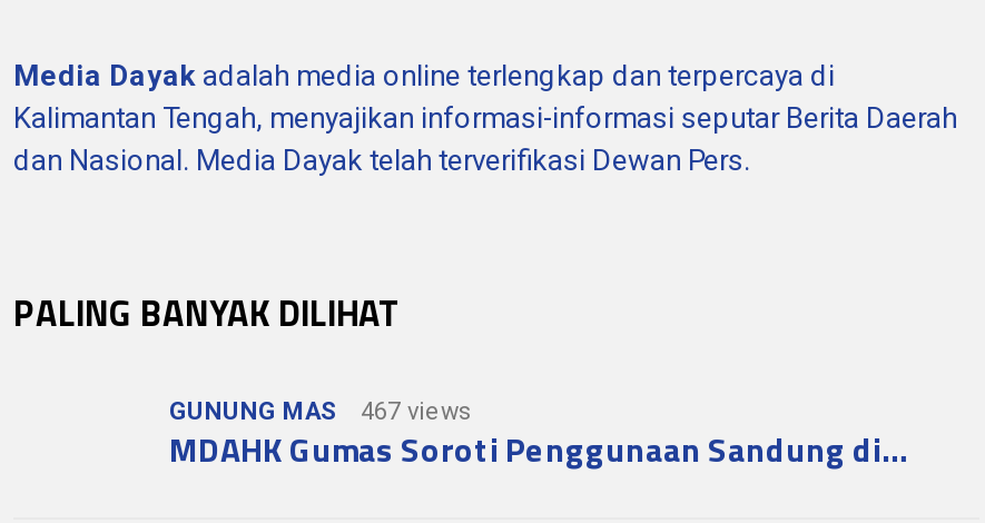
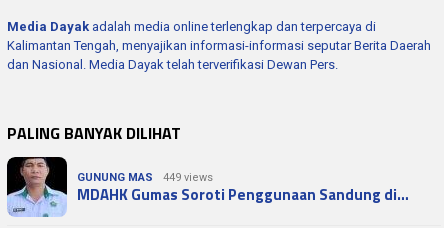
+ [image]

- GUNUNG MAS 467 views
+ GUNUNG MAS 449 views
